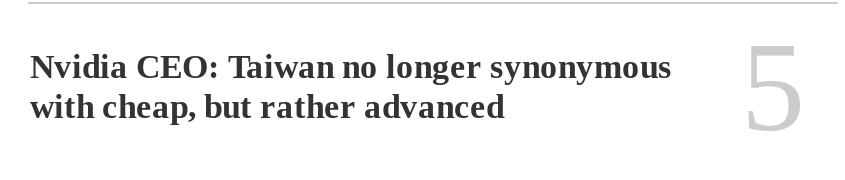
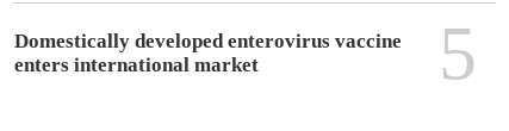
- Nvidia CEO: Taiwan no longer synonymous
- with cheap, but rather advanced
+ Domestically developed enterovirus vaccine
+ enters international market
